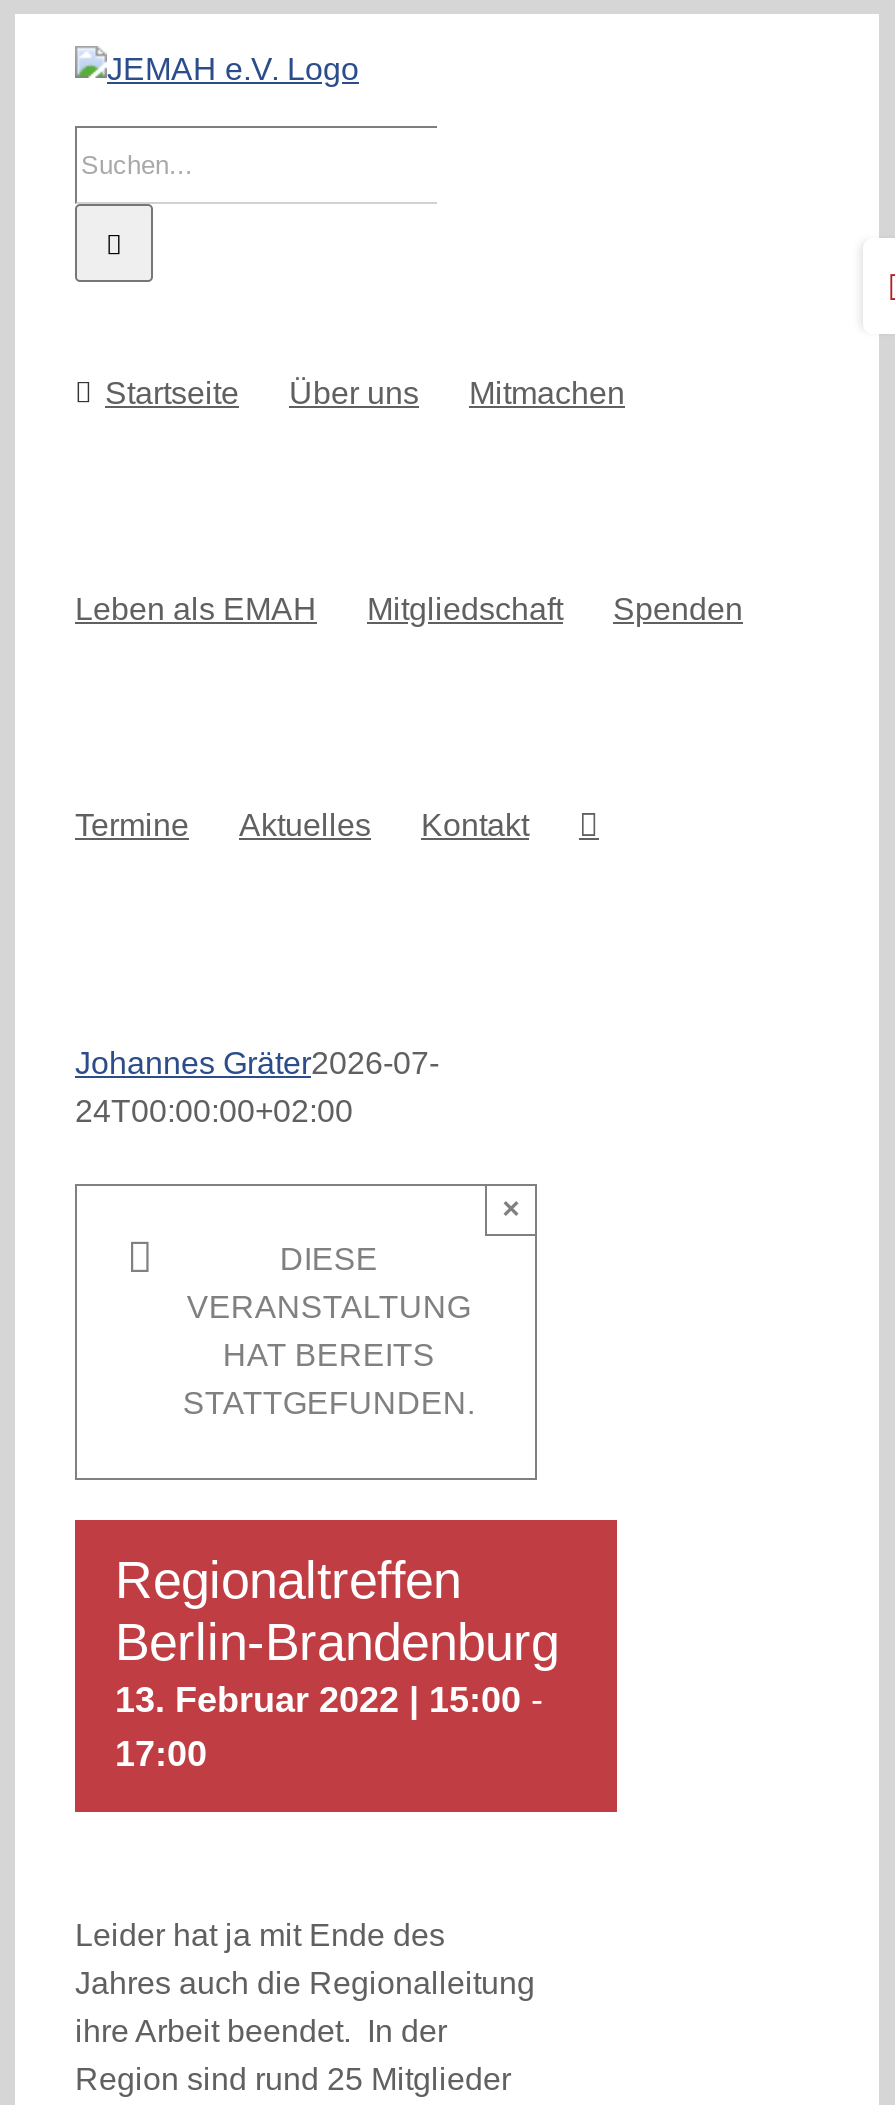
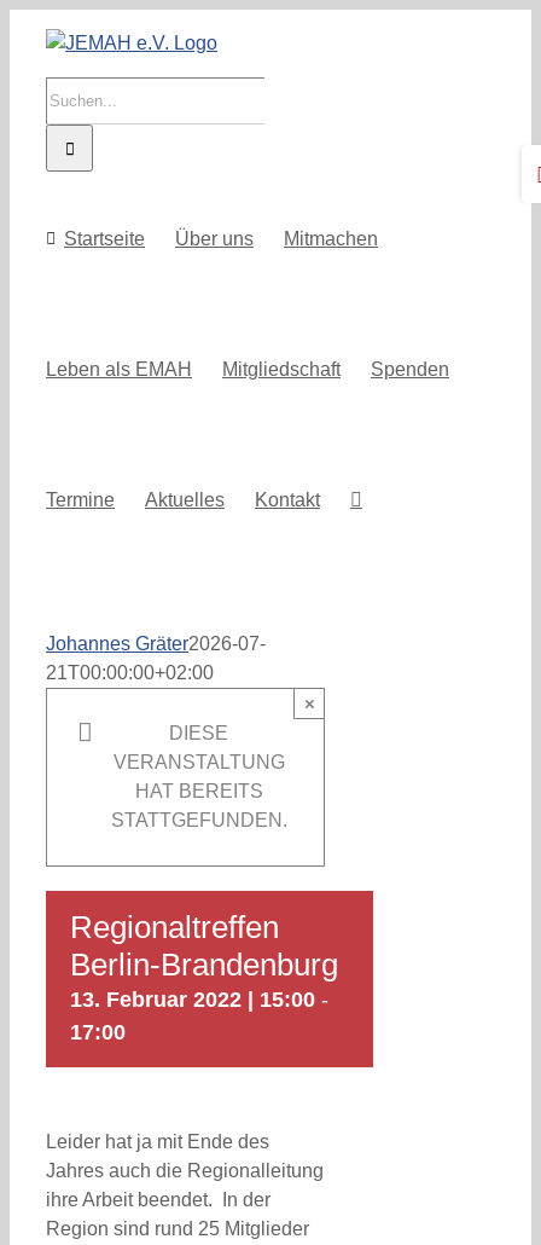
- 24T00:00:00+02:00
+ 21T00:00:00+02:00
